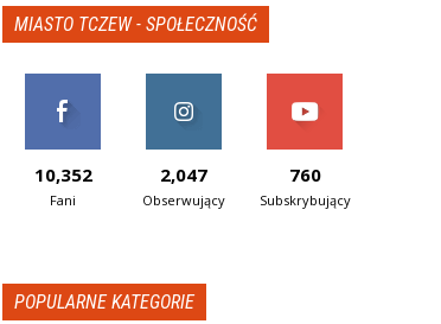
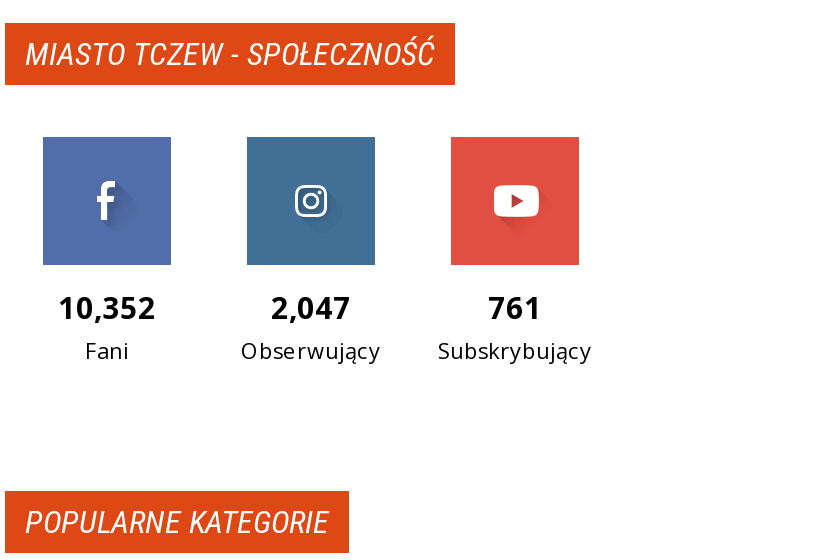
- 760
+ 761
